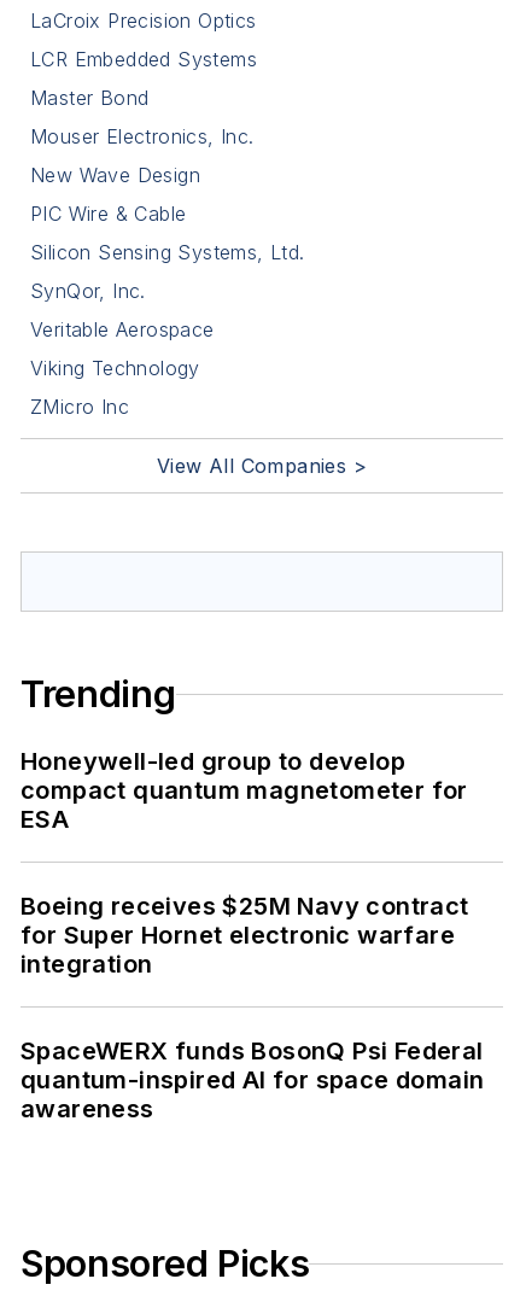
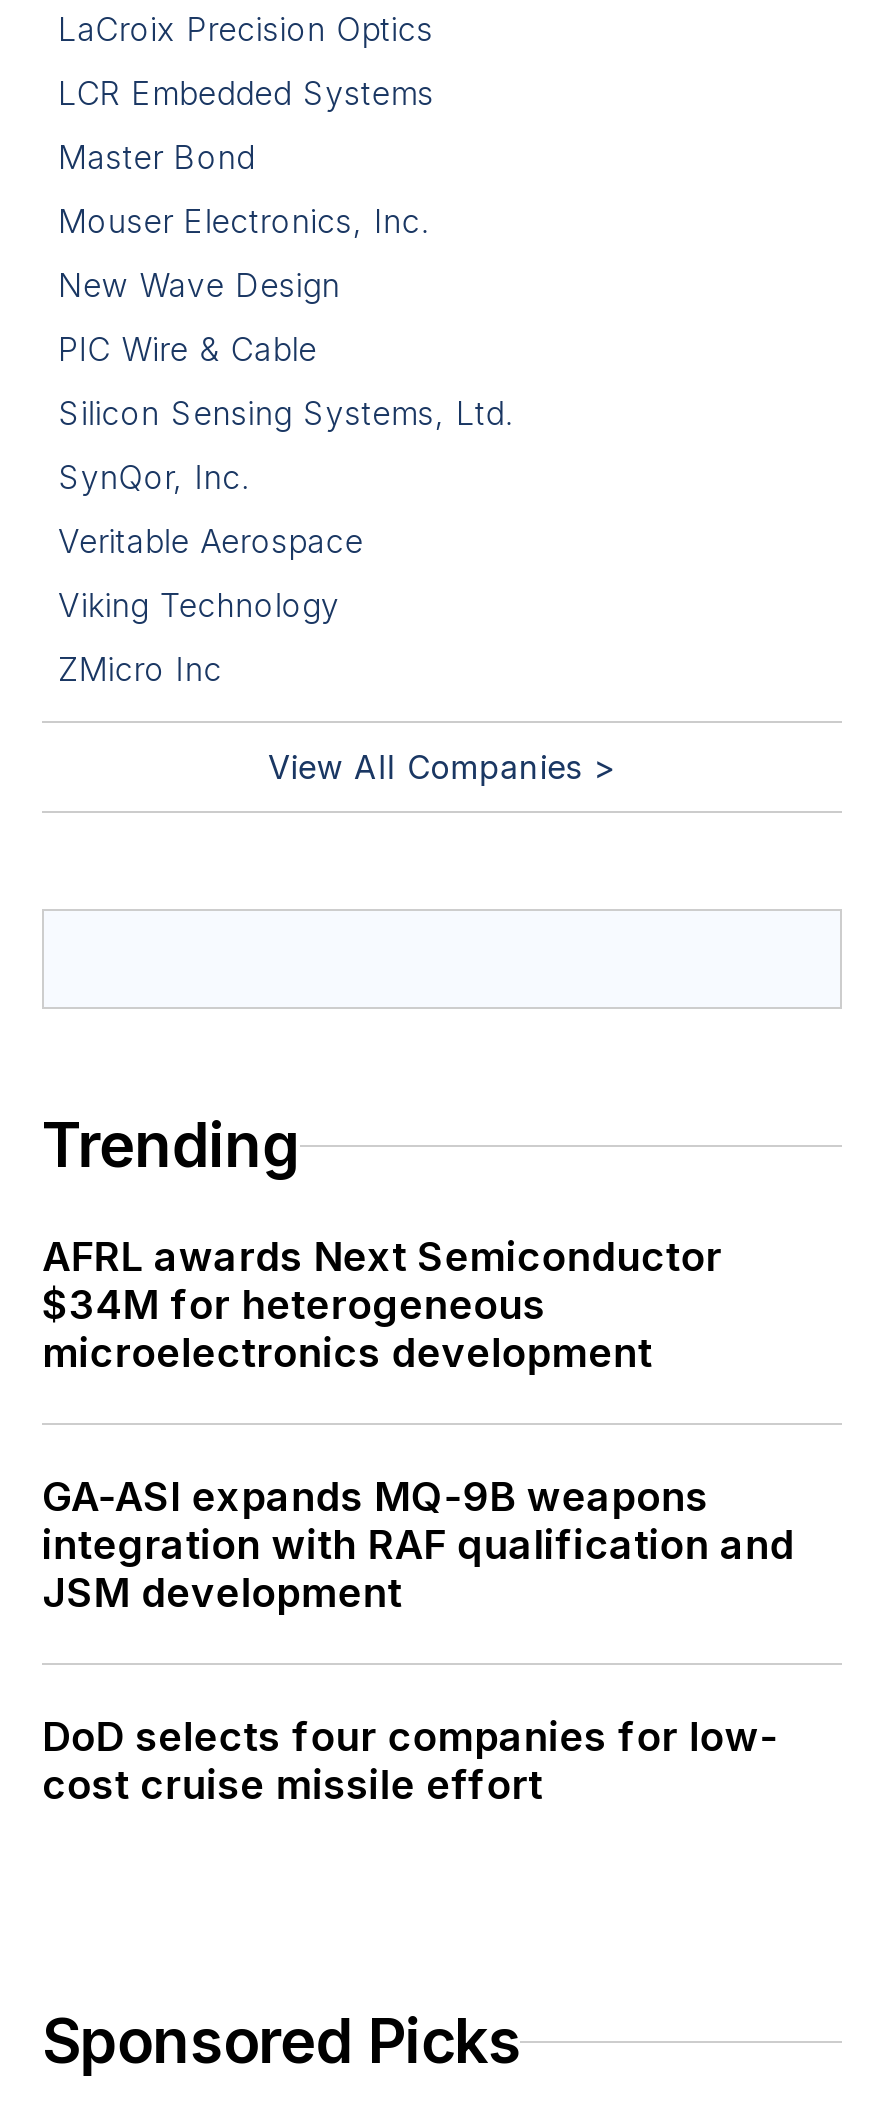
- Honeywell-led group to develop
- compact quantum magnetometer for
- ESA
+ AFRL awards Next Semiconductor
+ $34M for heterogeneous
+ microelectronics development

- Boeing receives $25M Navy contract
- for Super Hornet electronic warfare
- integration
+ GA-ASI expands MQ-9B weapons
+ integration with RAF qualification and
+ JSM development

- SpaceWERX funds BosonQ Psi Federal
- quantum-inspired AI for space domain
- awareness
+ DoD selects four companies for low-
+ cost cruise missile effort
